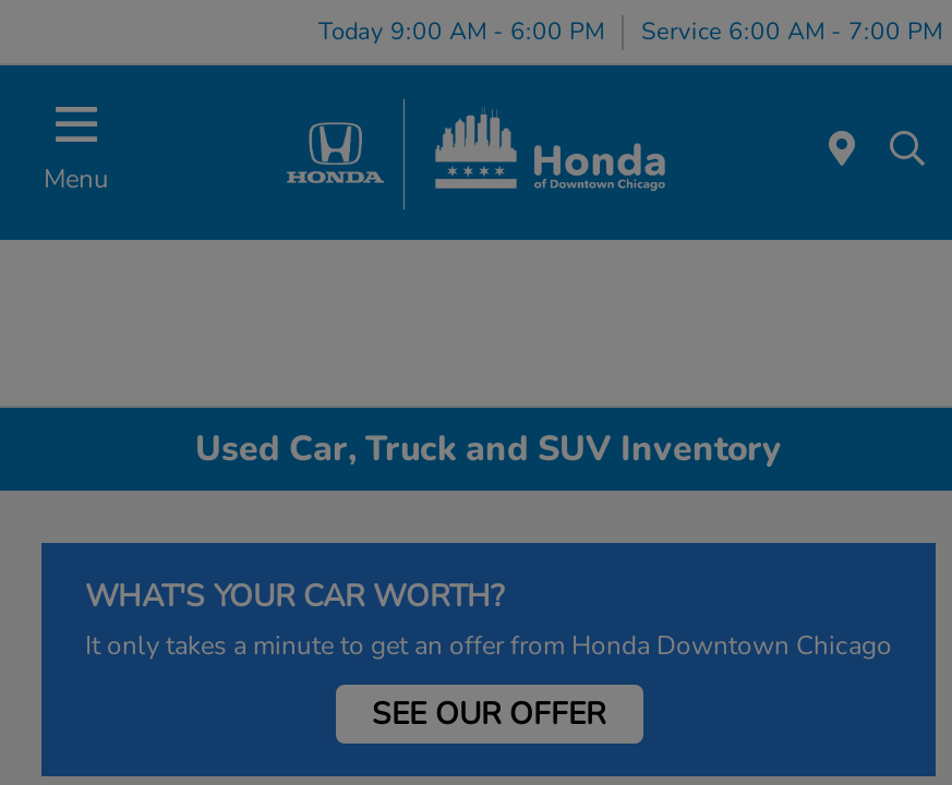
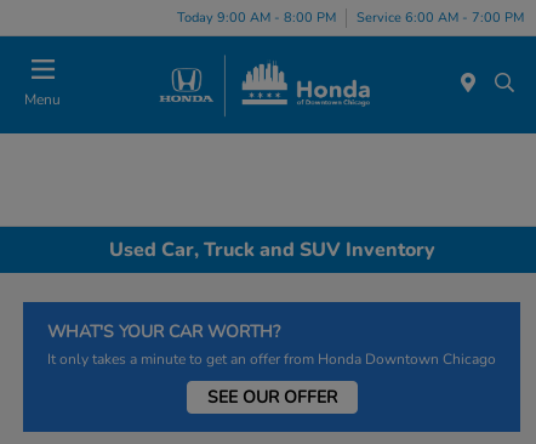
- Today 9:00 AM - 6:00 PM Service 6:00 AM - 7:00 PM
+ Today 9:00 AM - 8:00 PM Service 6:00 AM - 7:00 PM
